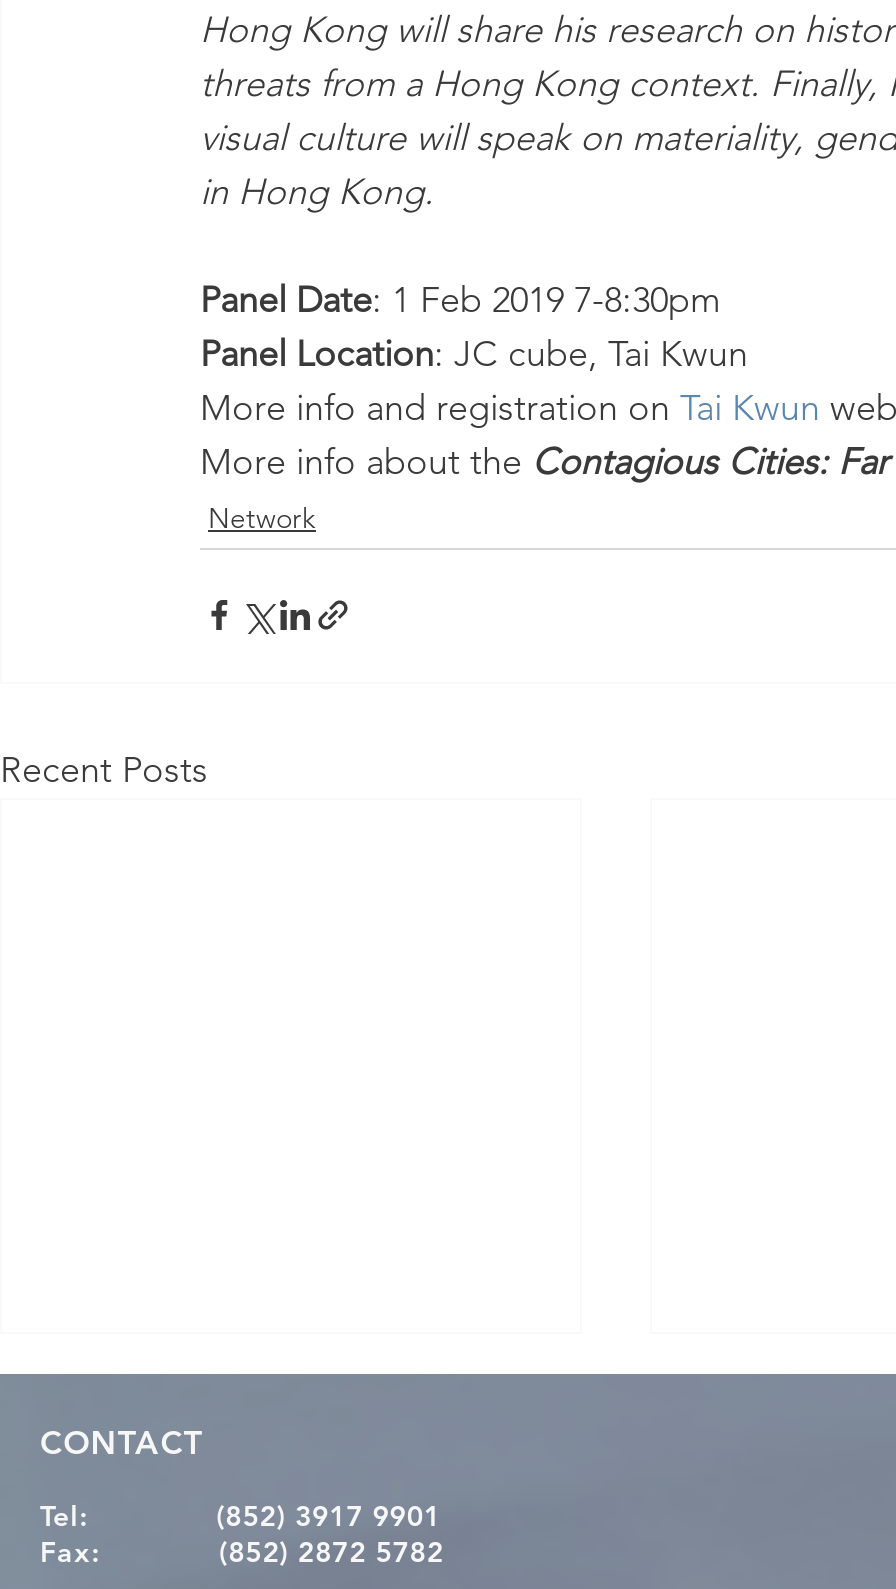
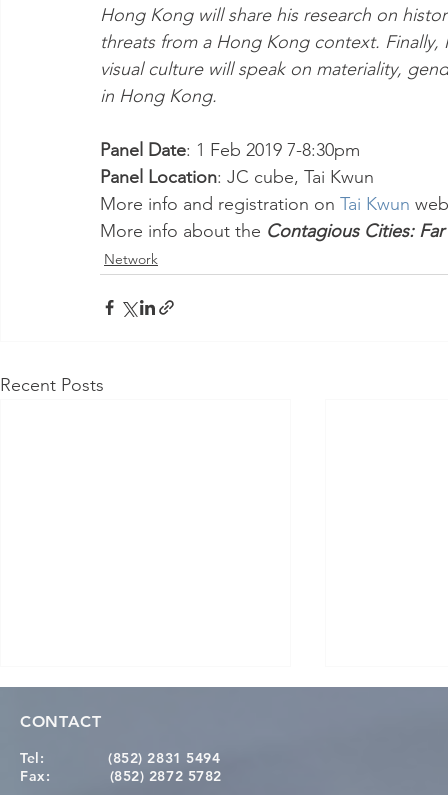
- Tel: (852) 3917 9901
+ Tel: (852) 2831 5494
